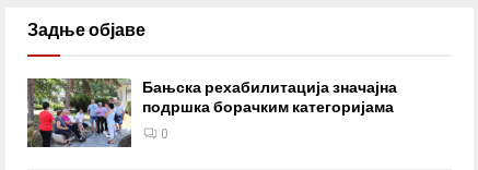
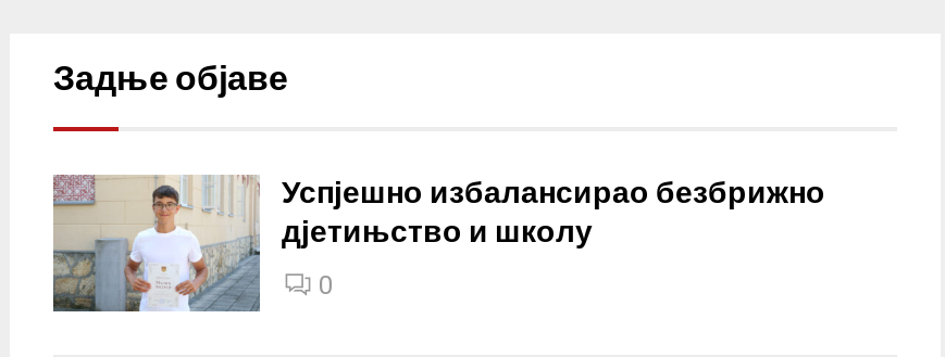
- [image]
- Бањска рехабилитација значајна
- подршка борачким категоријама
+ [image]
+ Успјешно избалансирао безбрижно
+ дјетињство и школу
